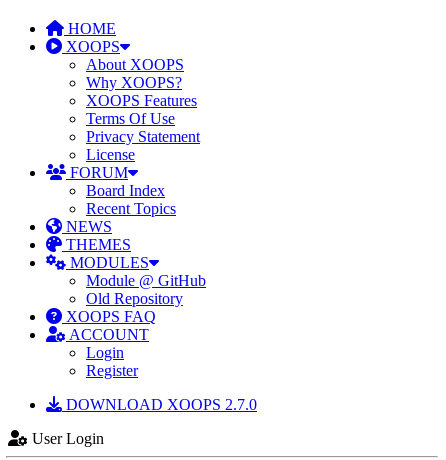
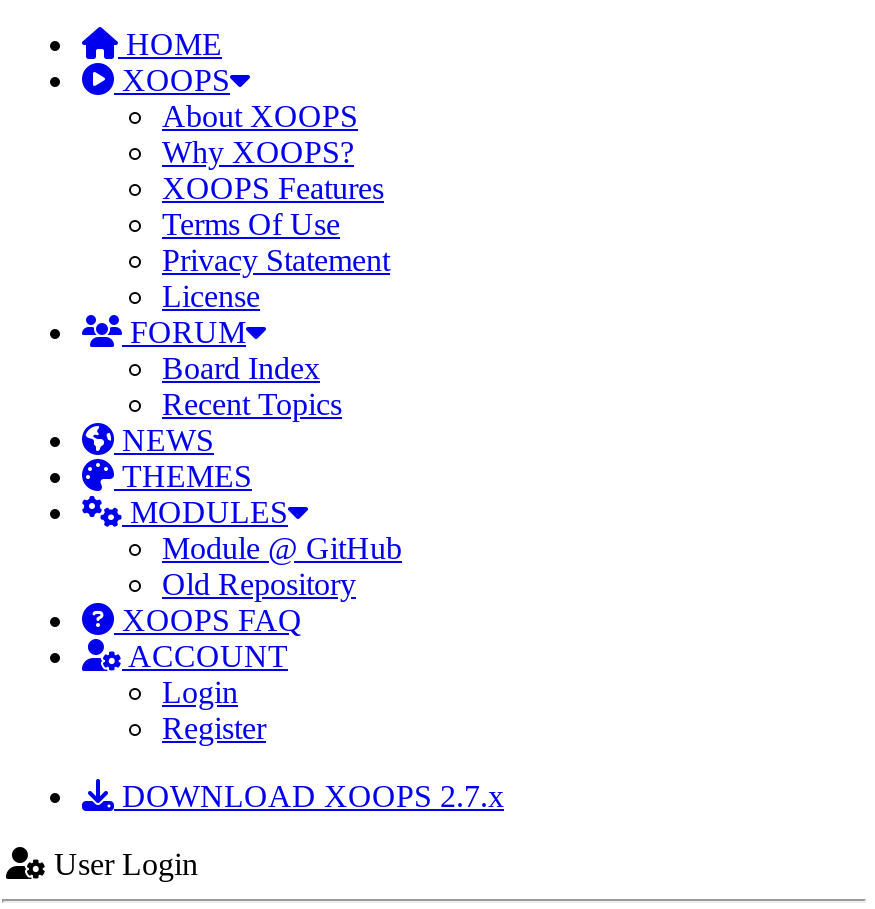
- DOWNLOAD XOOPS 2.7.0
+ DOWNLOAD XOOPS 2.7.x
